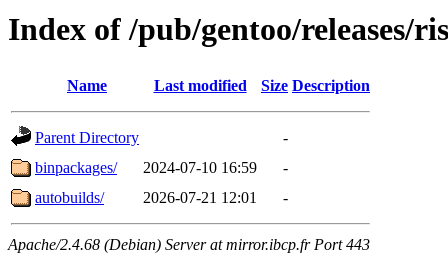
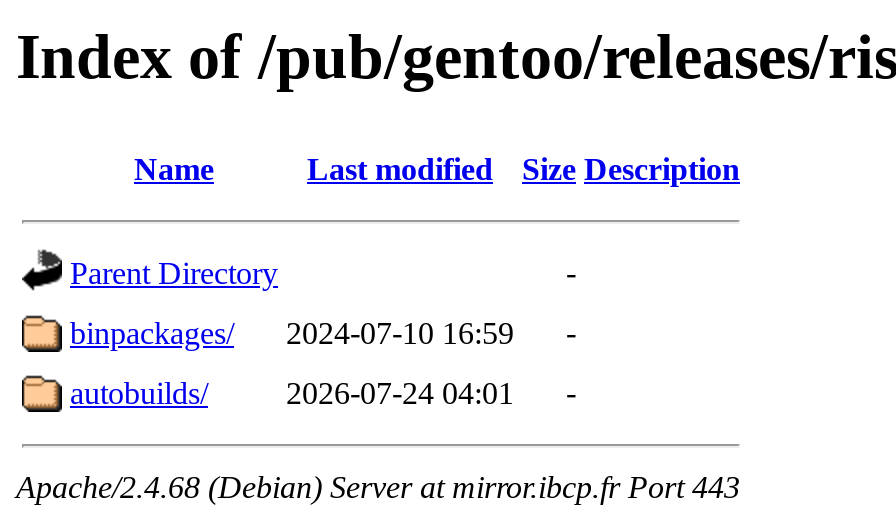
- 2026-07-21 12:01
+ 2026-07-24 04:01
